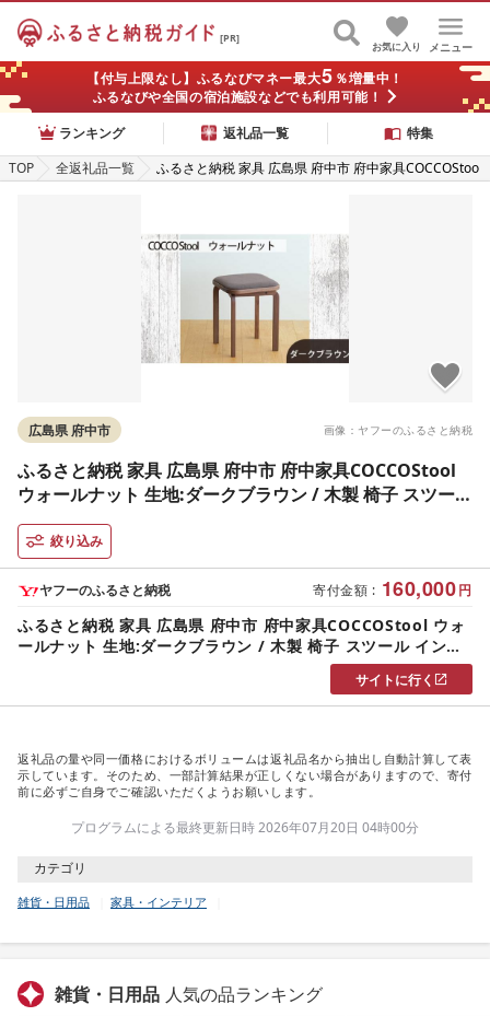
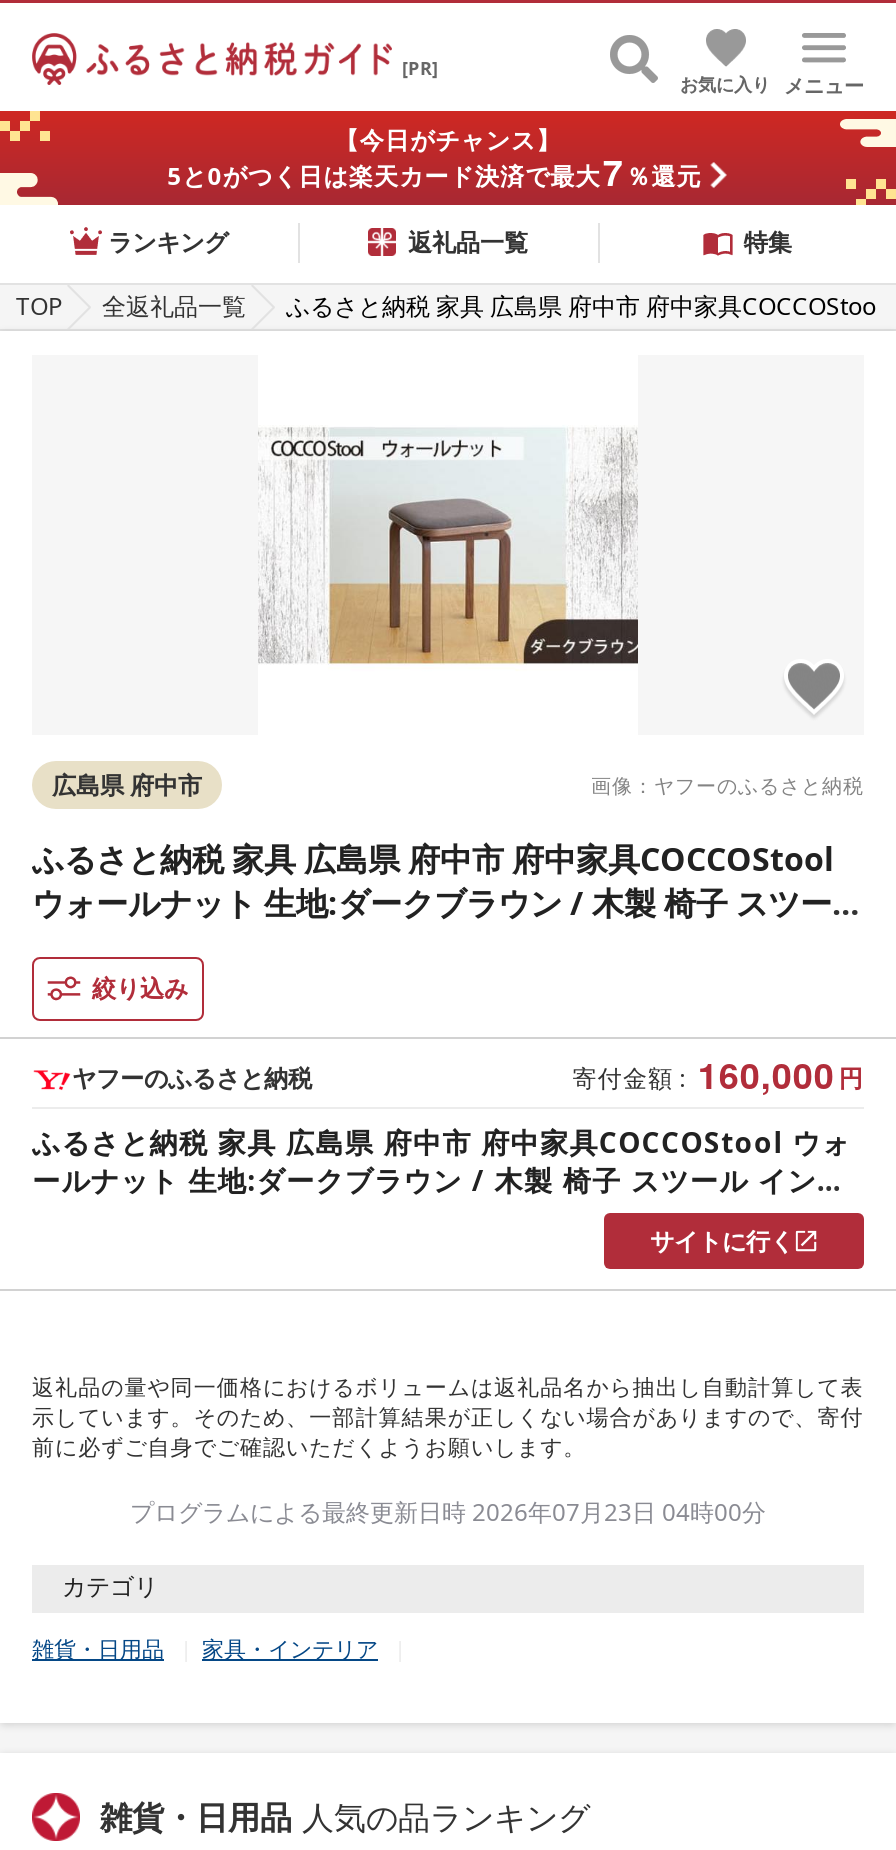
- 【付与上限なし】ふるなびマネー最大5％増量中！
- ふるなびや全国の宿泊施設などでも利用可能！
+ 【今日がチャンス】
+ 5と0がつく日は楽天カード決済で最大7％還元

- プログラムによる最終更新日時 2026年07月20日 04時00分
+ プログラムによる最終更新日時 2026年07月23日 04時00分
